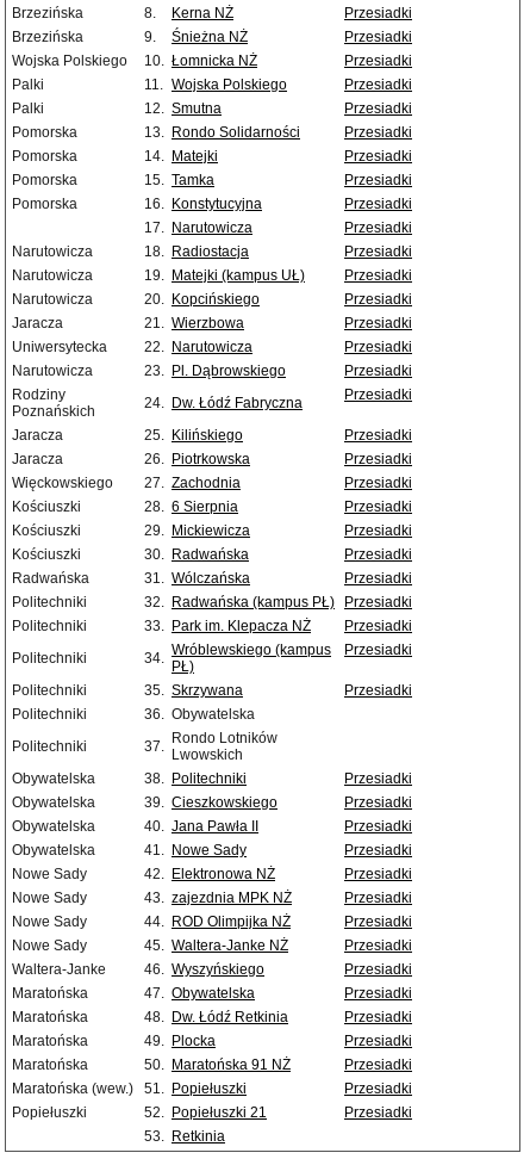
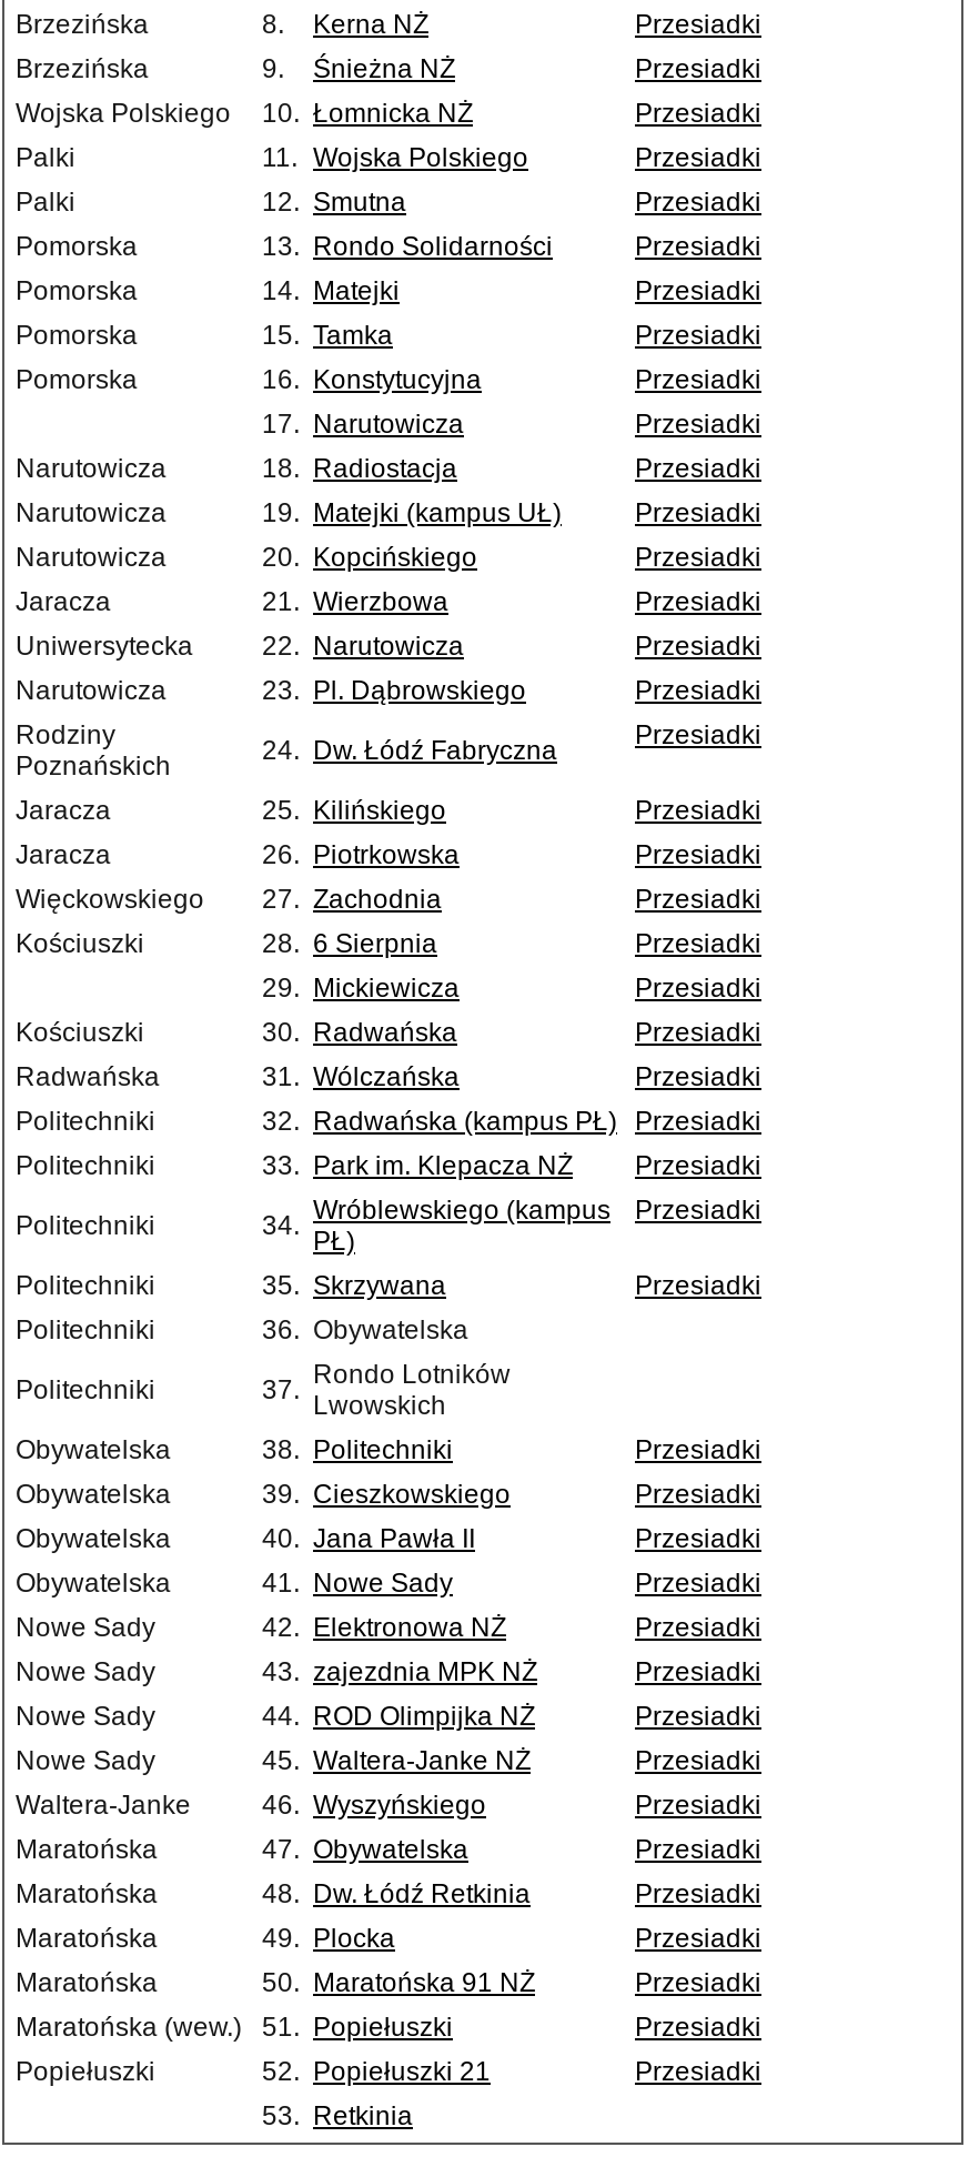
- Kościuszki
